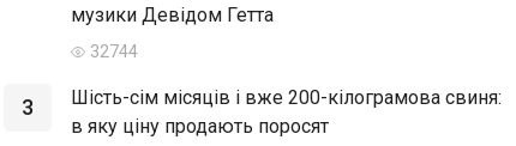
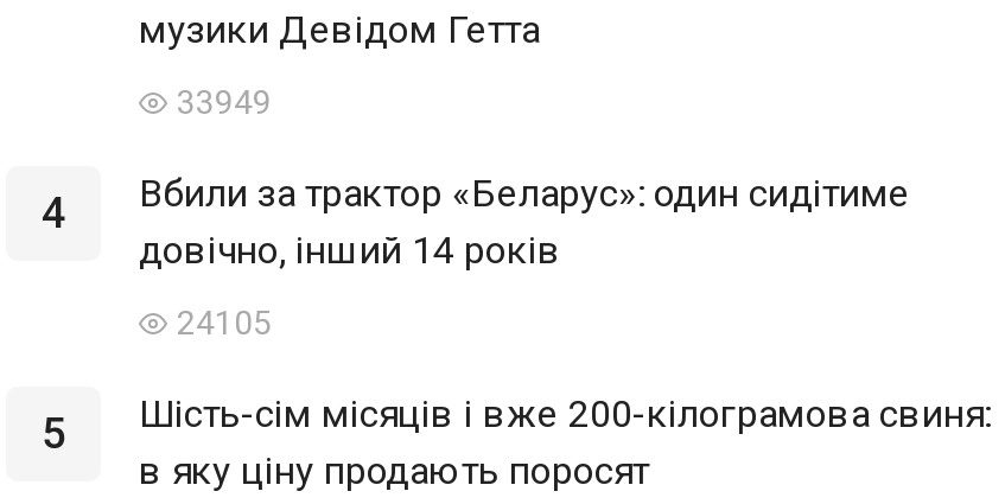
- 32744
- 3
+ 33949
+ 4
+ Вбили за трактор «Беларус»: один сидітиме
+ довічно, інший 14 років
+ 24105
+ 5
